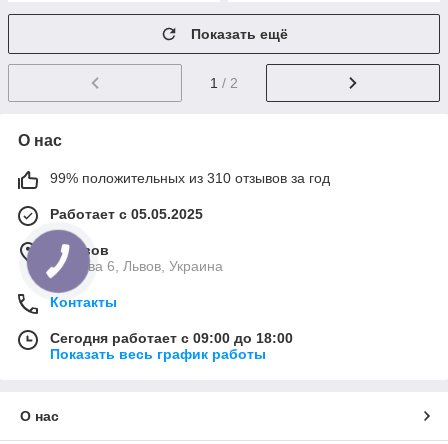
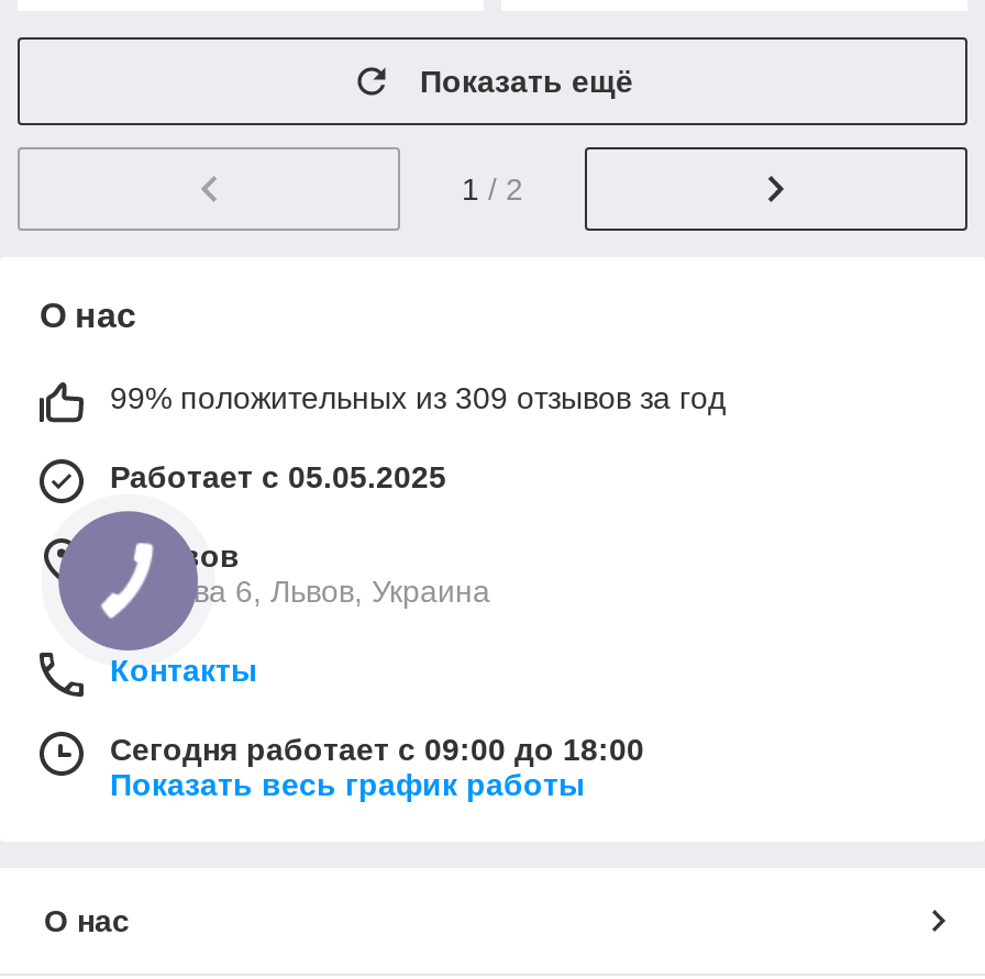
- 99% положительных из 310 отзывов за год
+ 99% положительных из 309 отзывов за год
